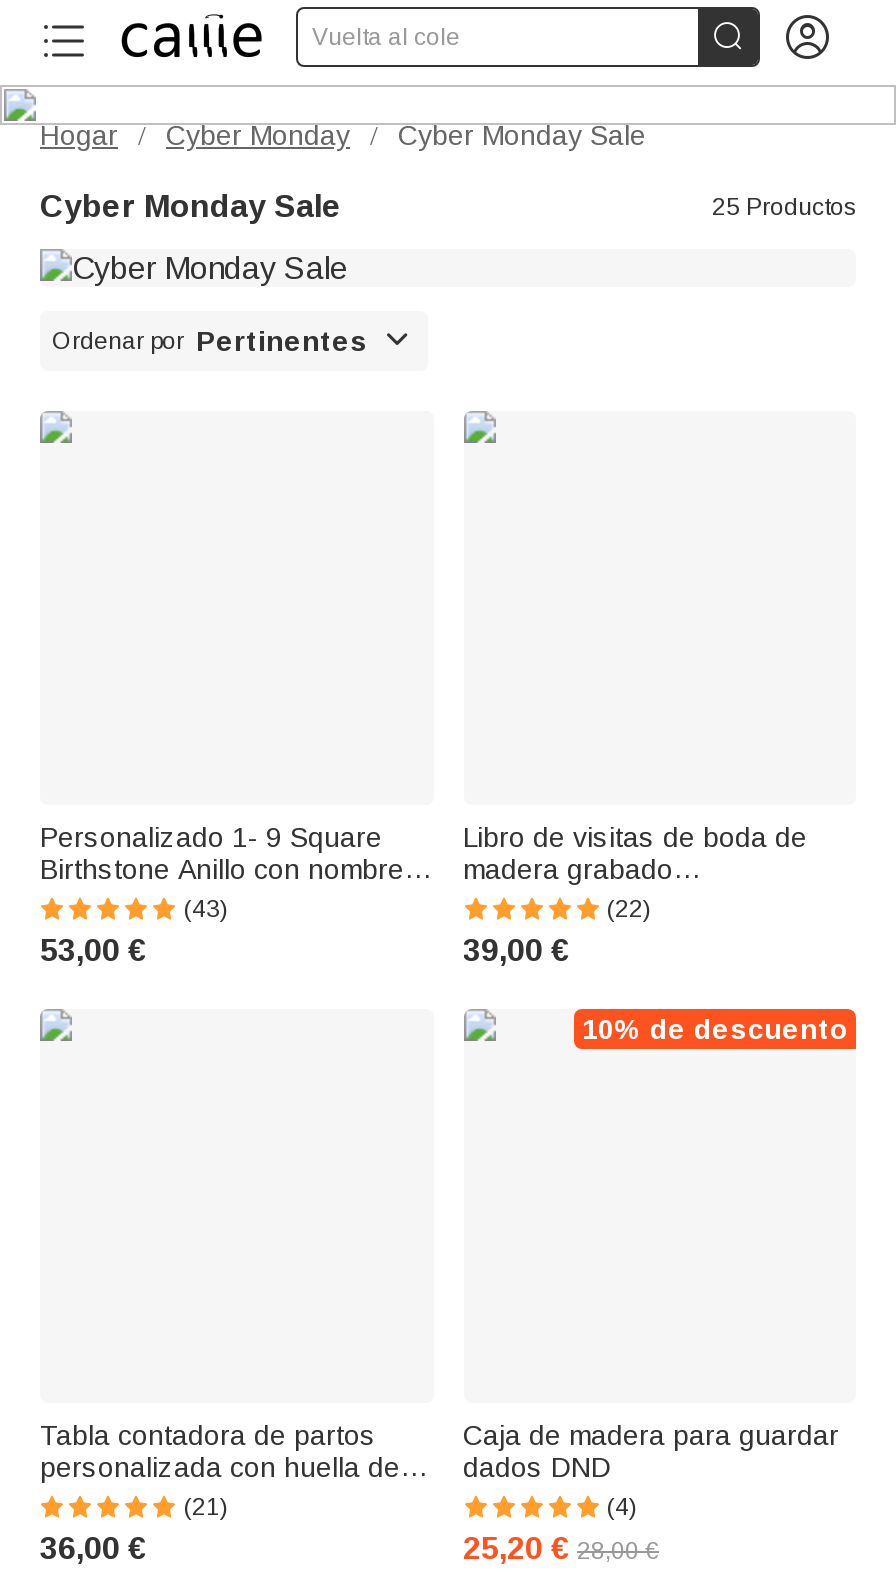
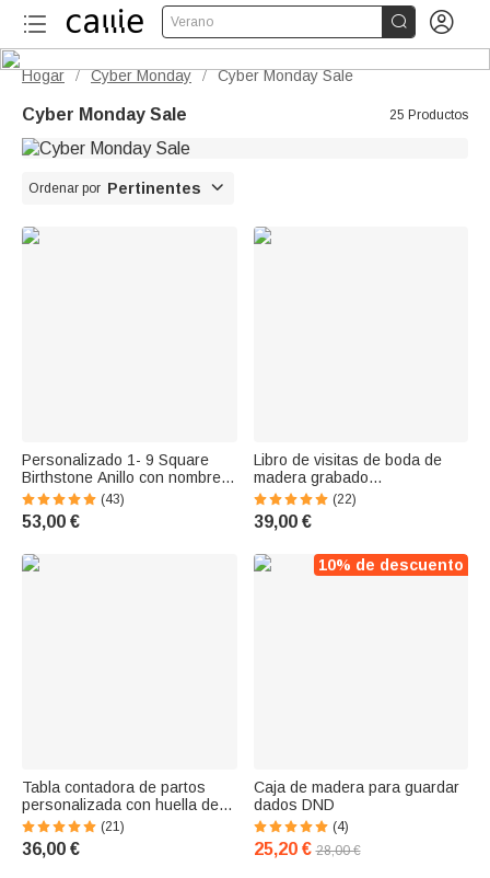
- Vuelta al cole
+ Verano
